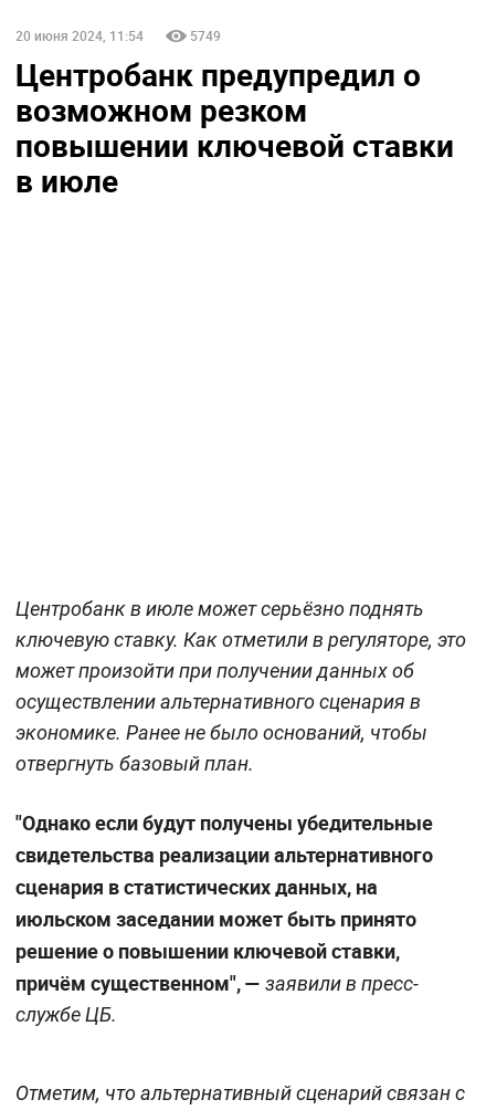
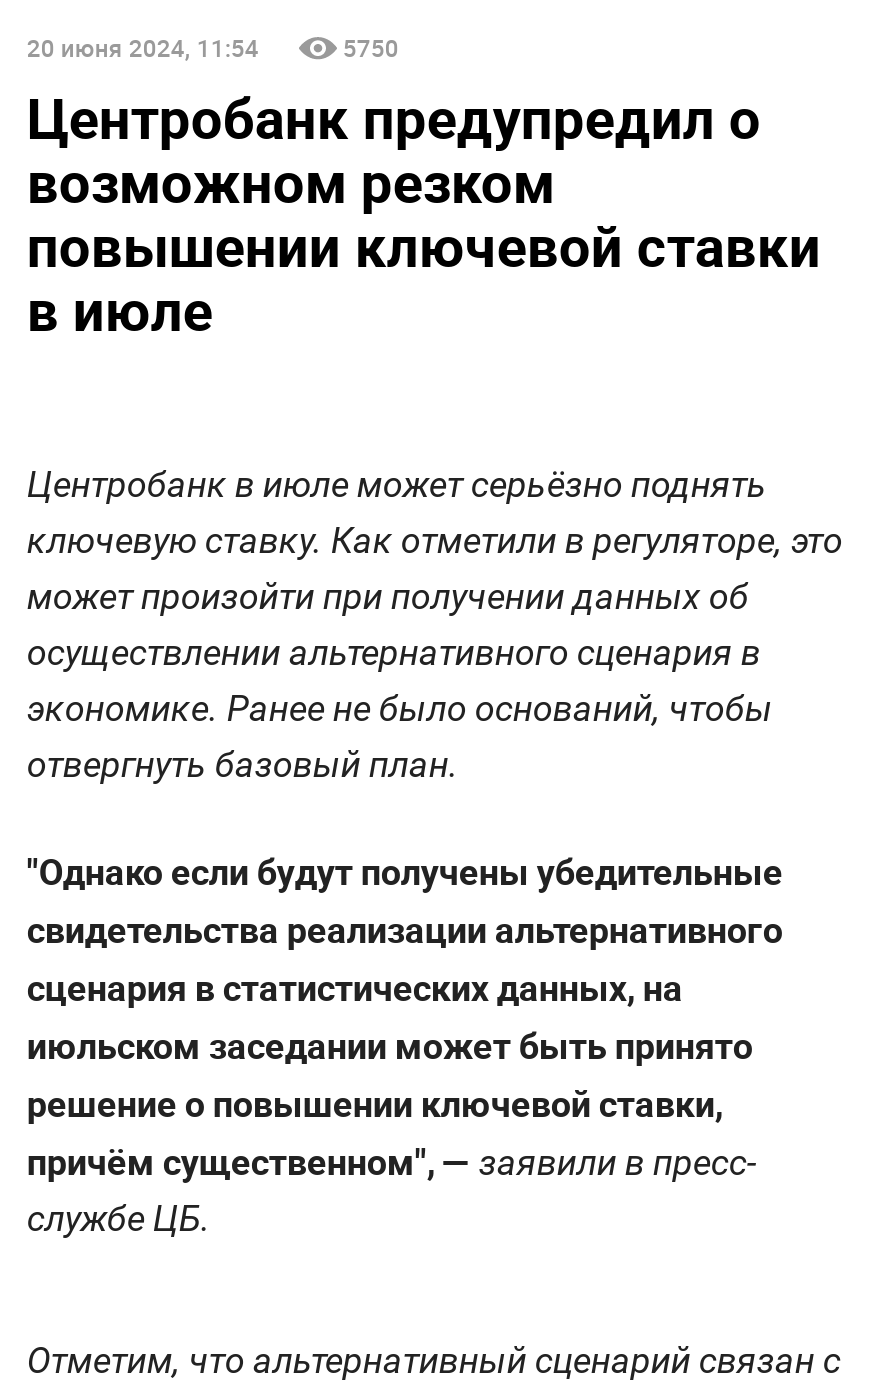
- 5749
+ 5750
